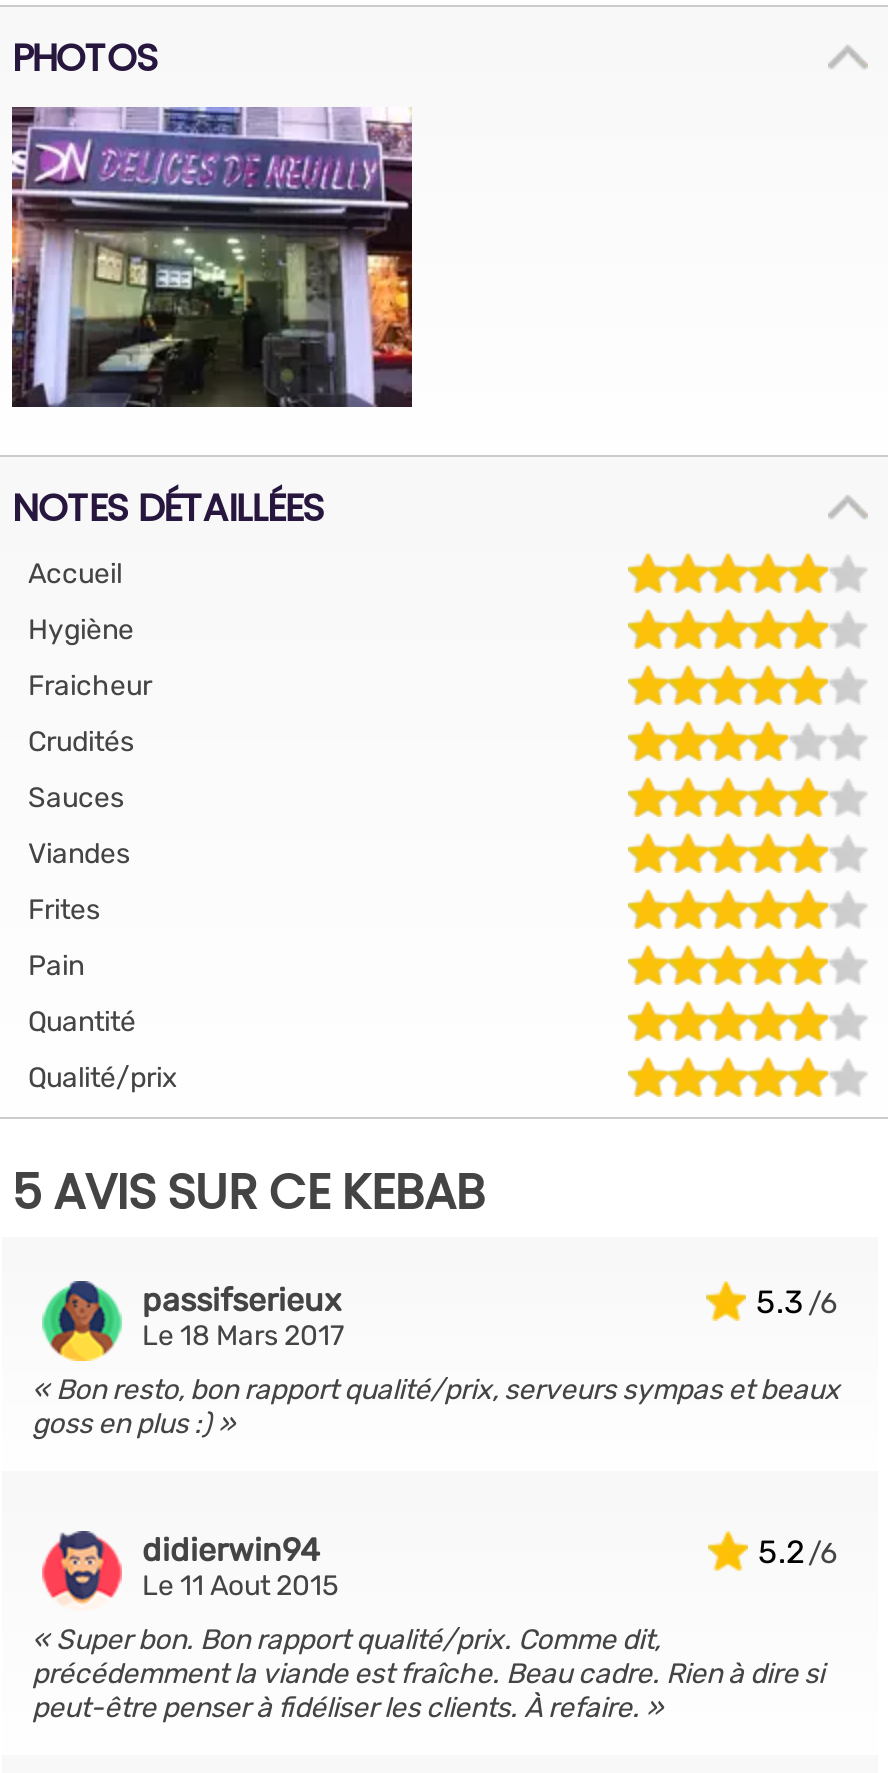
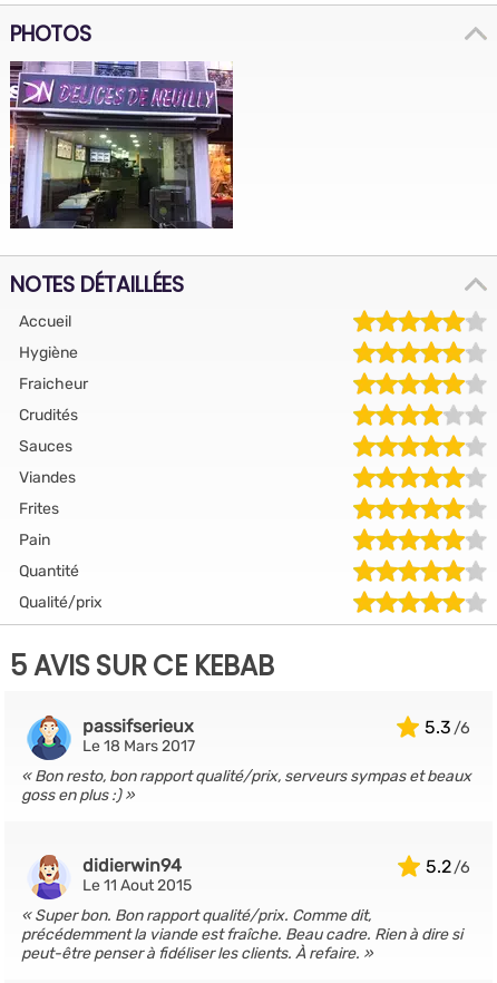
- [image]
+ [image]

- [image]
+ [image]
